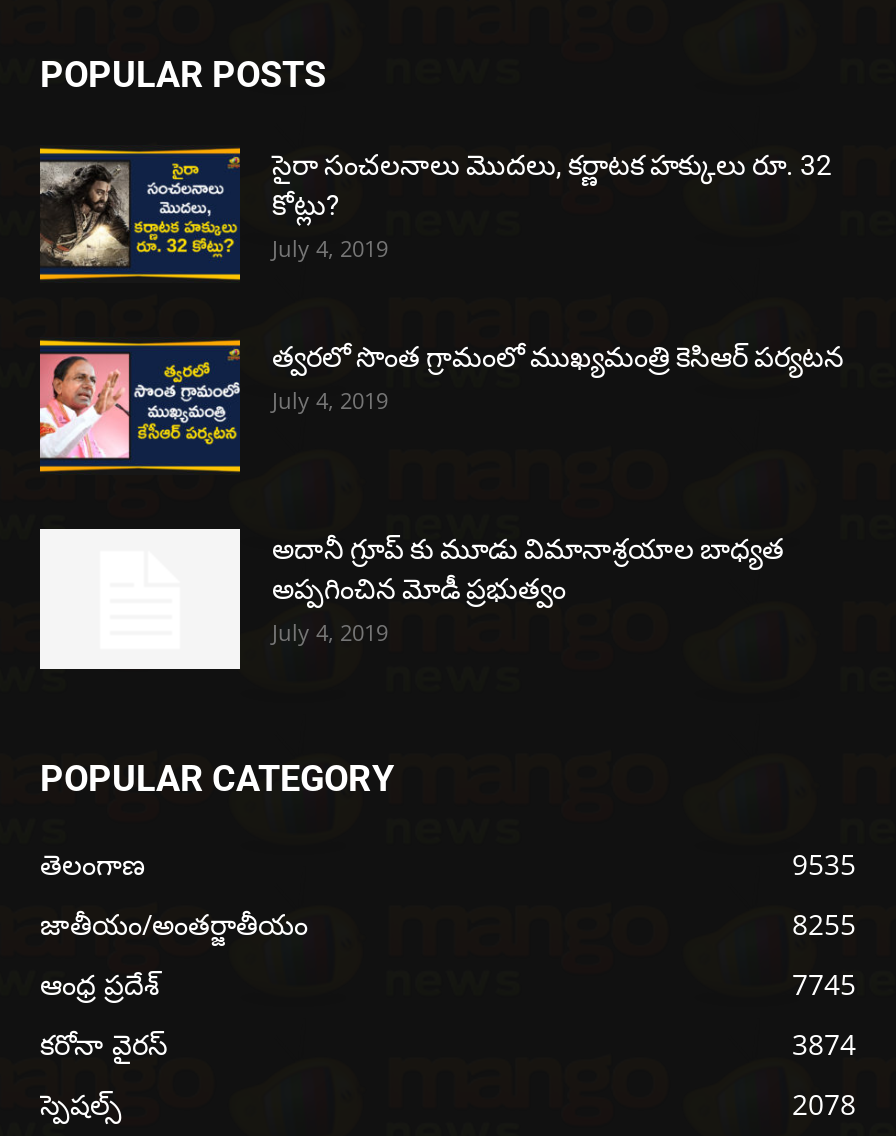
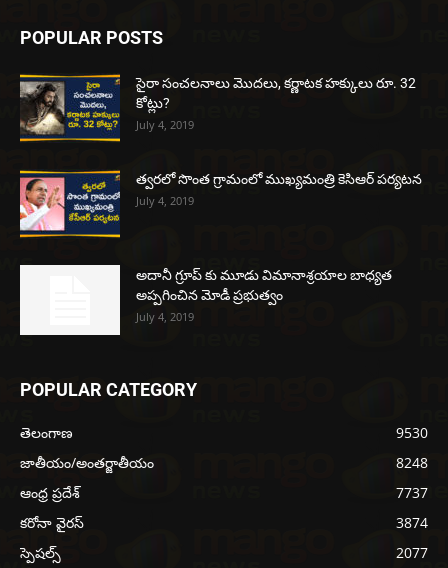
- 9535
+ 9530

- 8255
+ 8248

- 7745
+ 7737

- 2078
+ 2077
